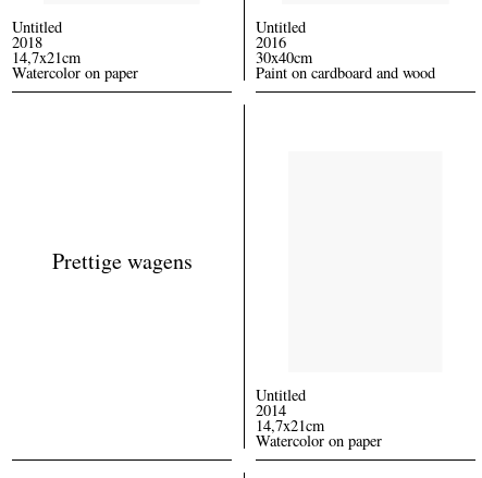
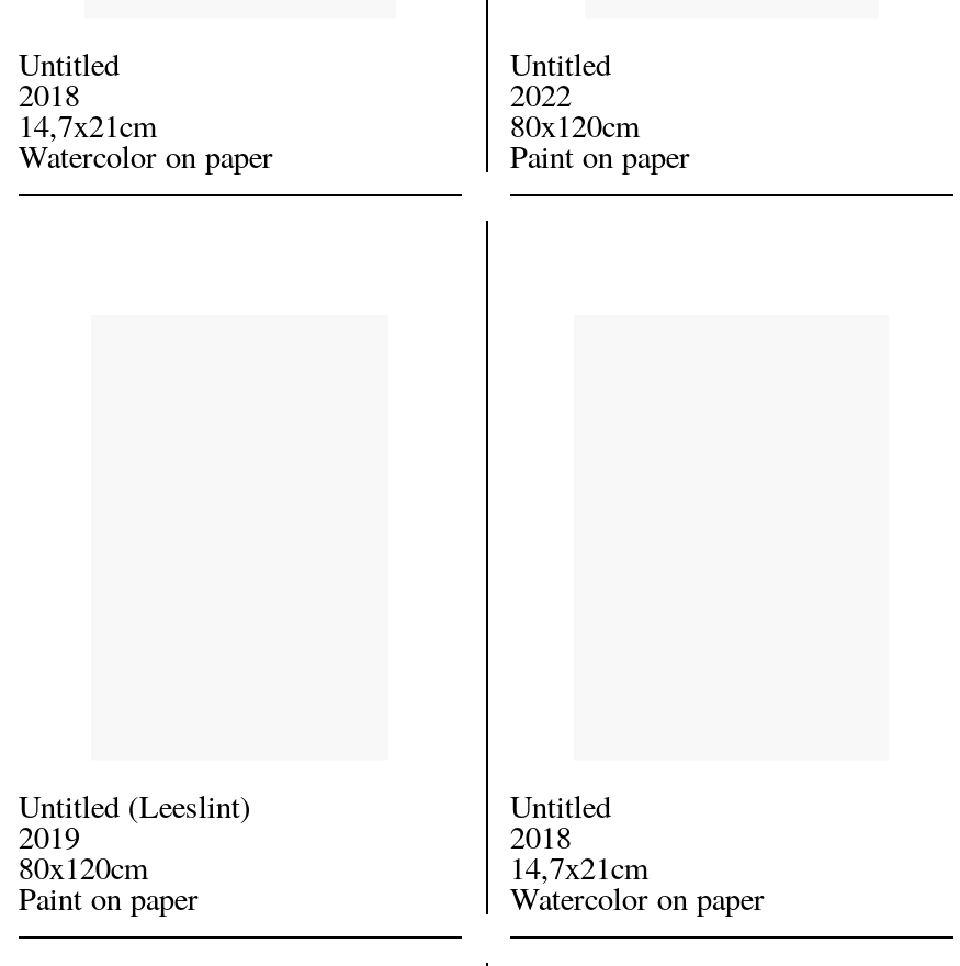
- 2016
- 30x40cm
- Paint on cardboard and wood
+ 2022
+ 80x120cm
+ Paint on paper

- Prettige wagens
+ Untitled (Leeslint)
+ 2019
+ 80x120cm
+ Paint on paper

- 2014
+ 2018
